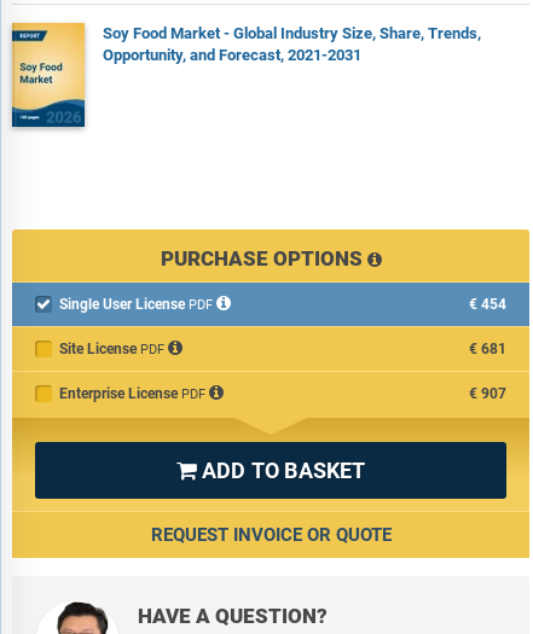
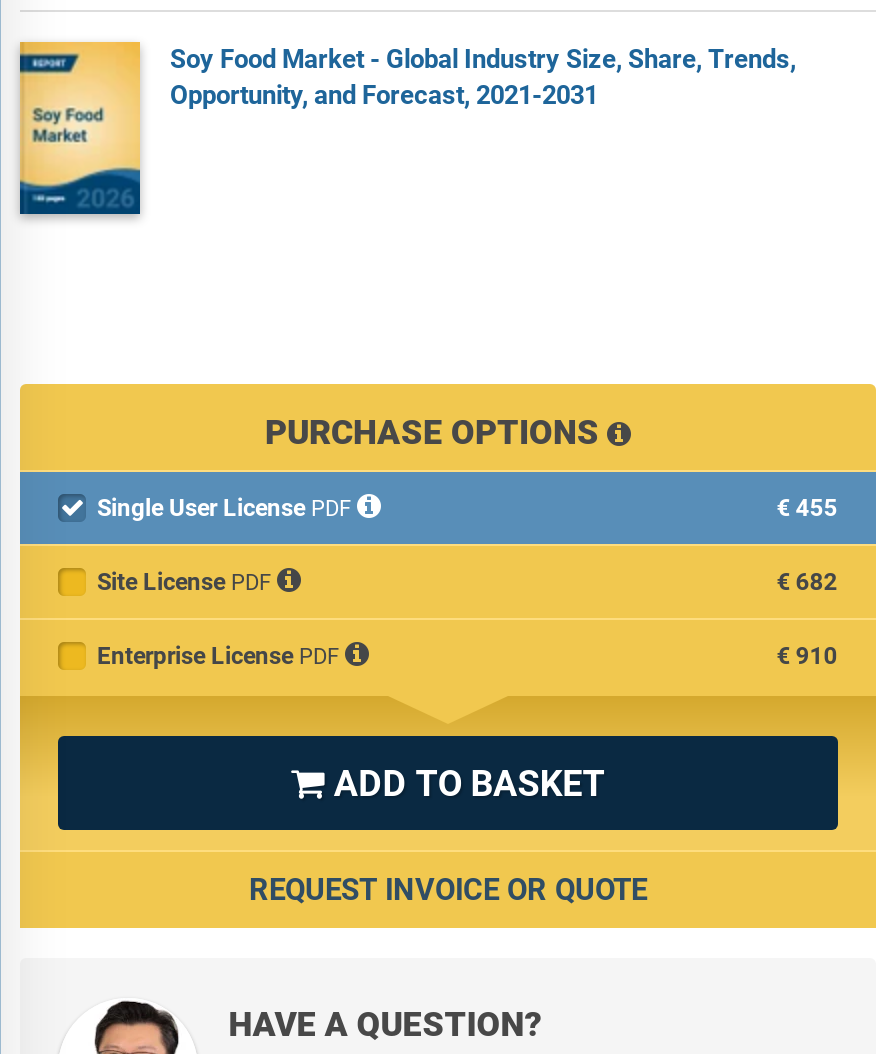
- €454
+ €455

- €681
+ €682

- €907
+ €910
